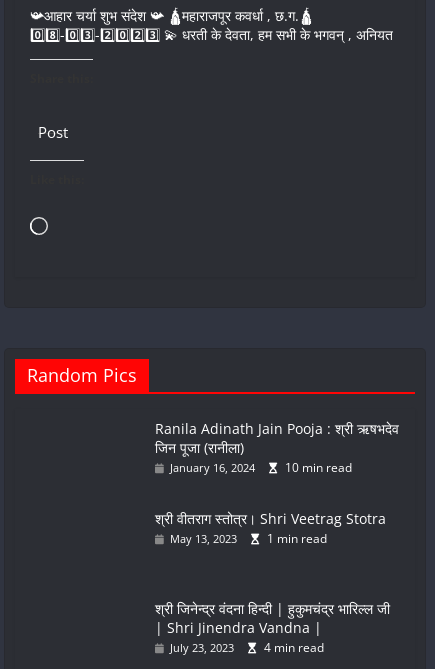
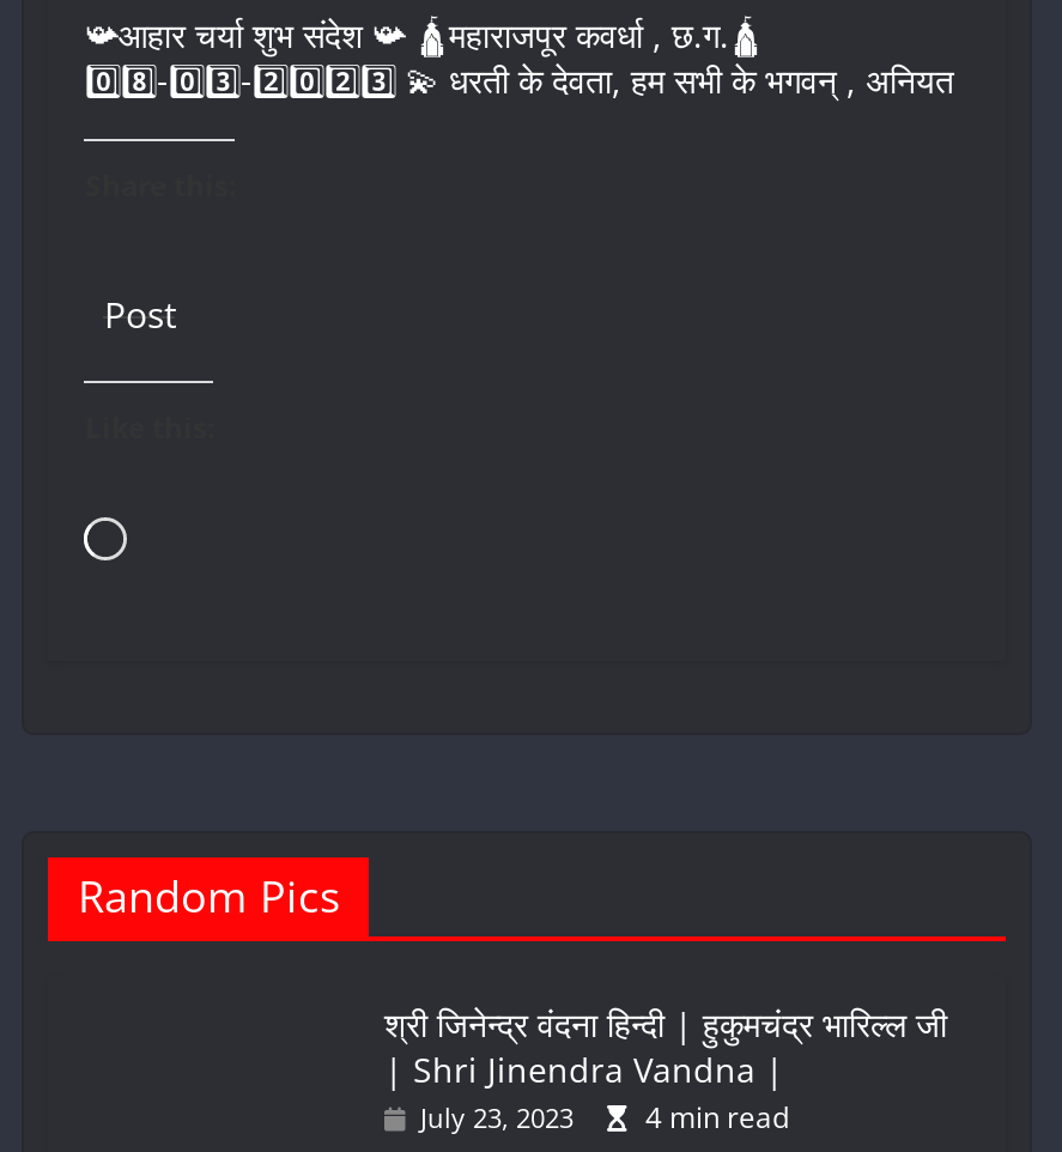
- Ranila Adinath Jain Pooja : श्री ऋषभदेव
- जिन पूजा (रानीला)
- January 16, 2024
- 10 min read
- श्री वीतराग स्तोत्र। Shri Veetrag Stotra
- May 13, 2023
- 1 min read
